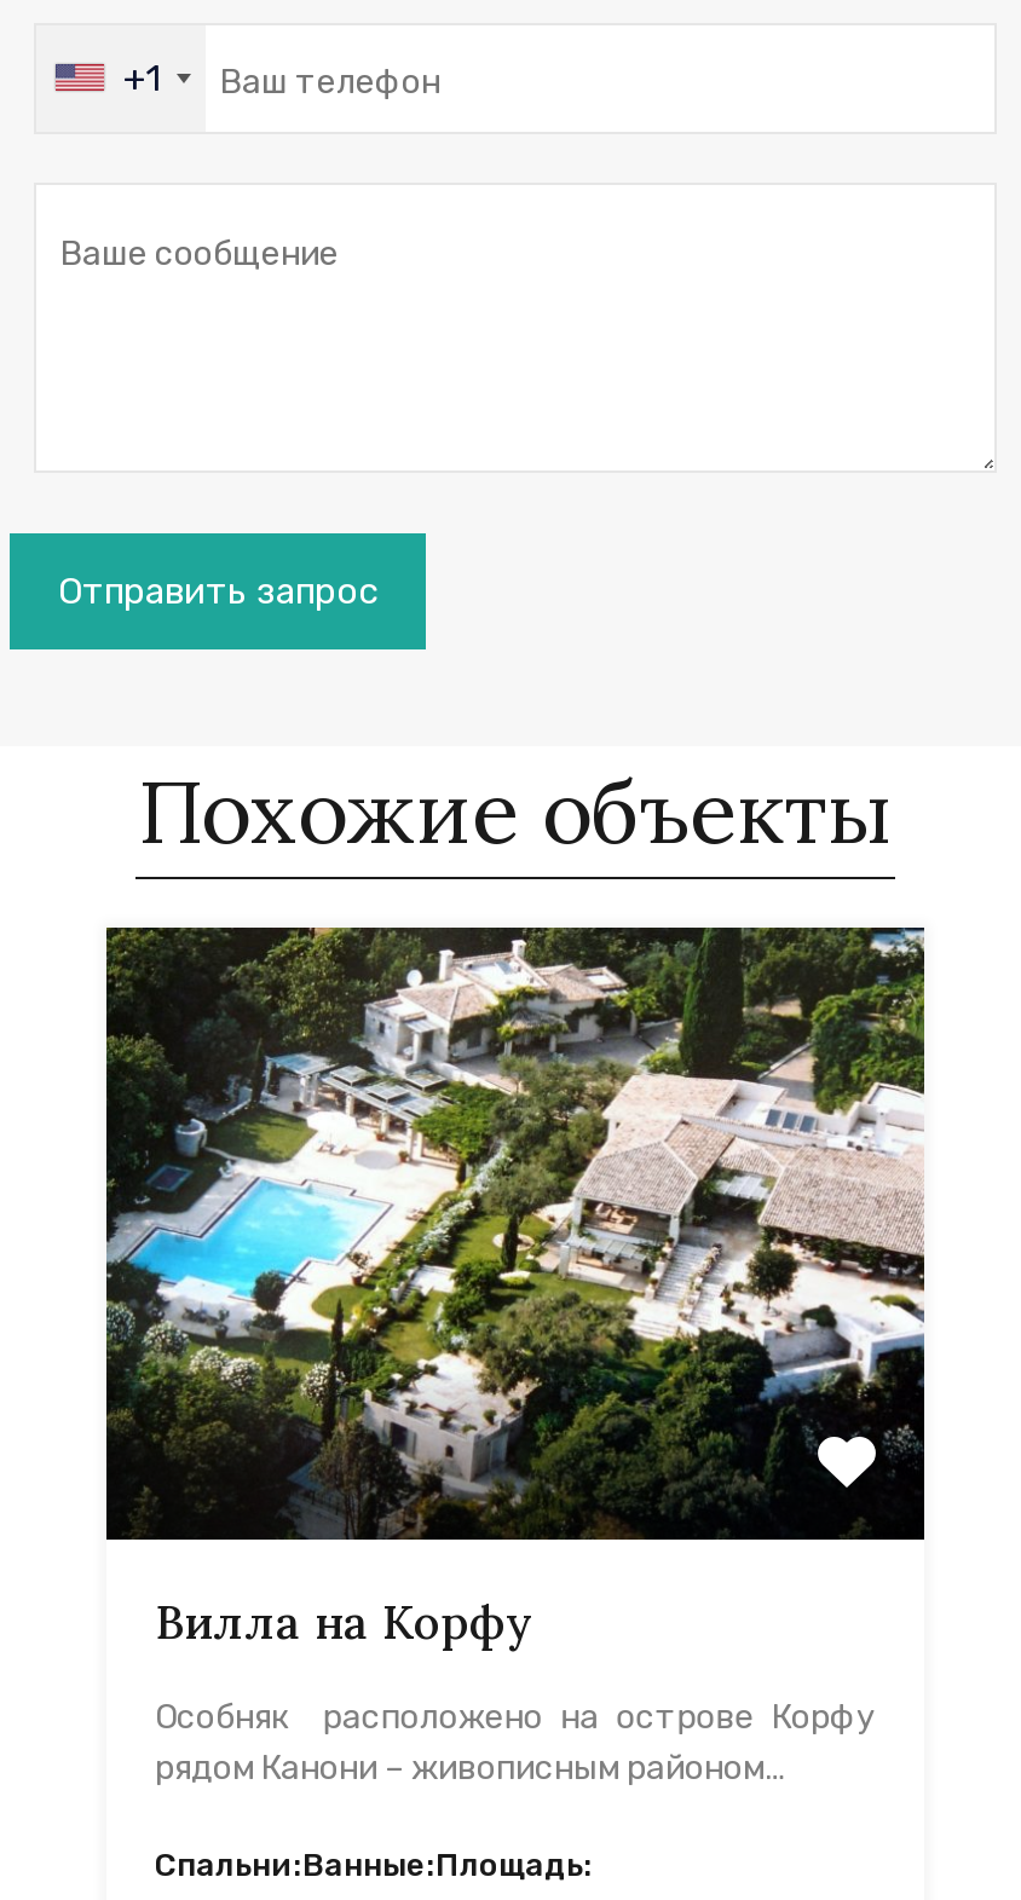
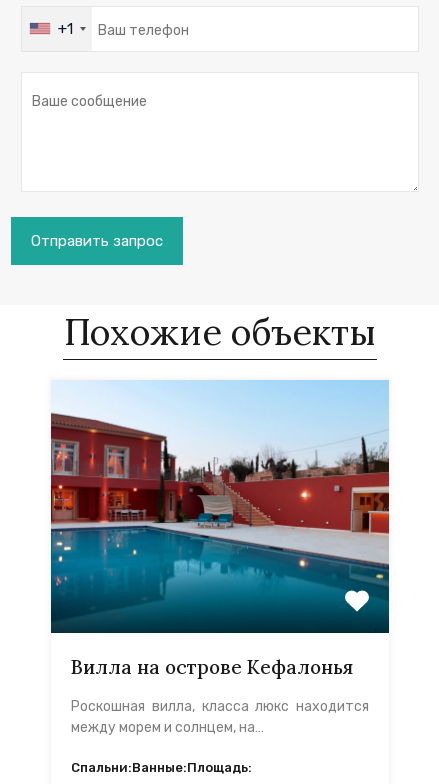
- [image]
- Вилла на Корфу
+ [image]
+ Вилла на острове Кефалонья

- Особняк расположено на острове Корфу
- рядом Канони – живописным районом…
+ Роскошная вилла, класса люкс находится
+ между морем и солнцем, на…
